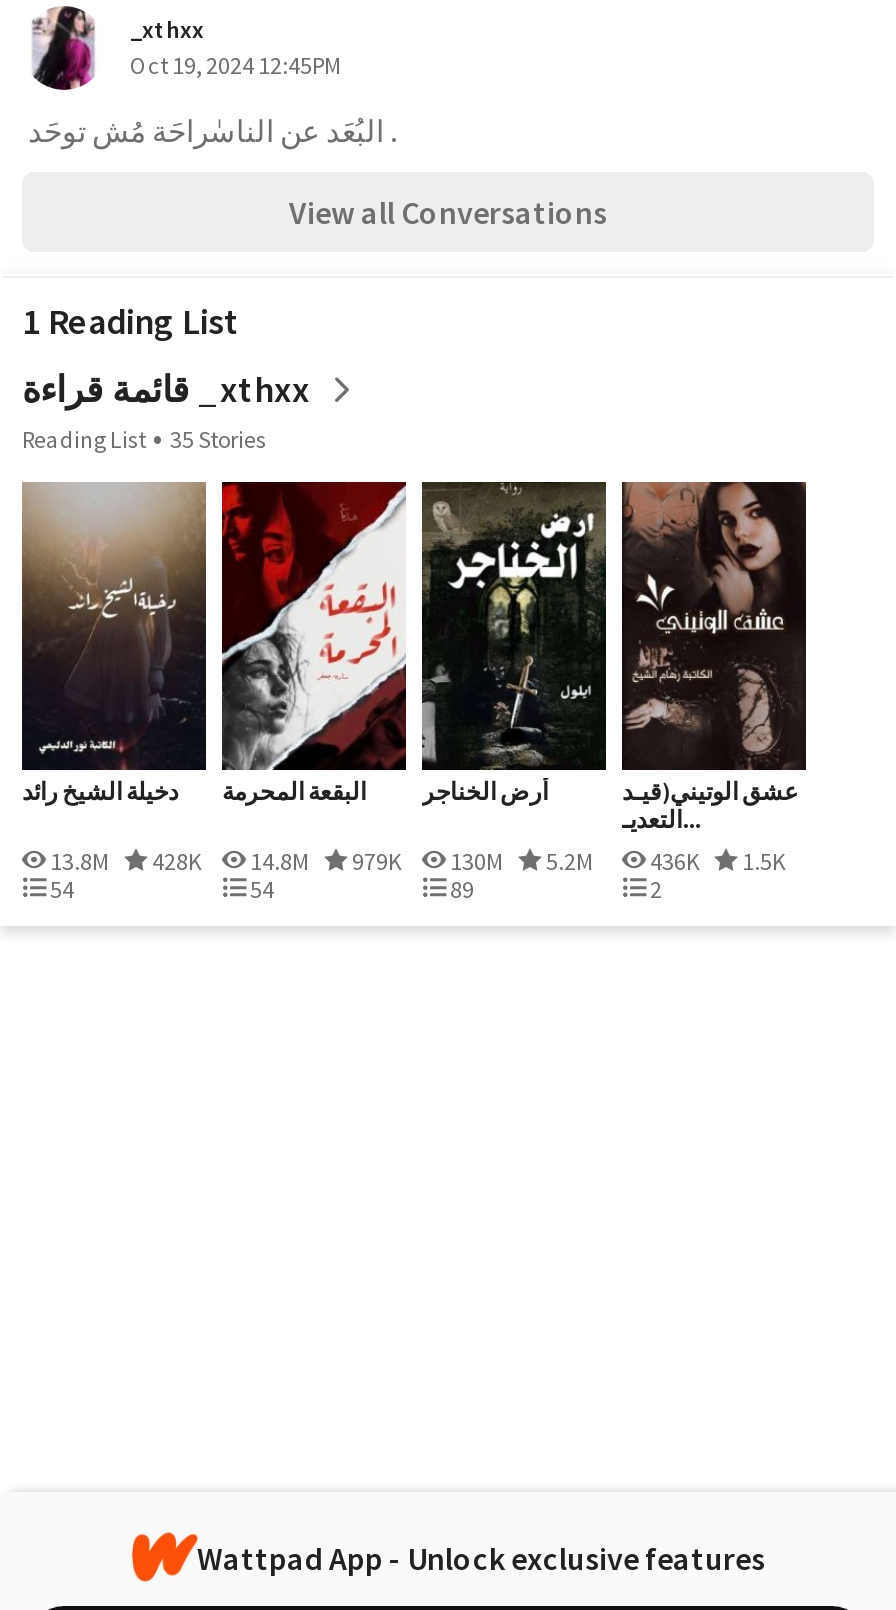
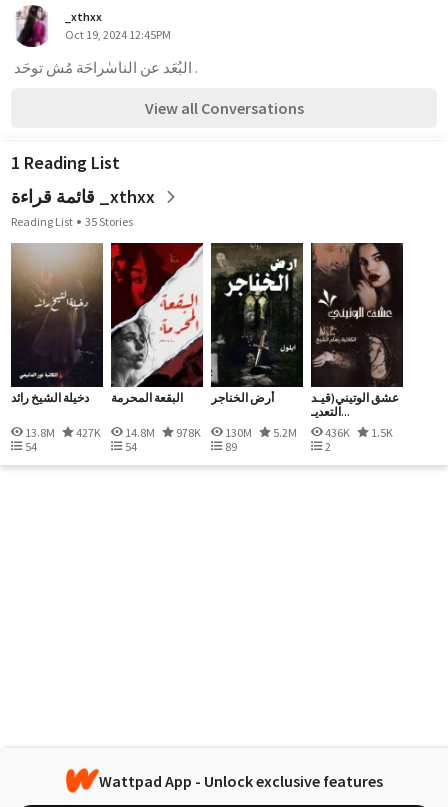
- 428K
+ 427K

- 979K
+ 978K
